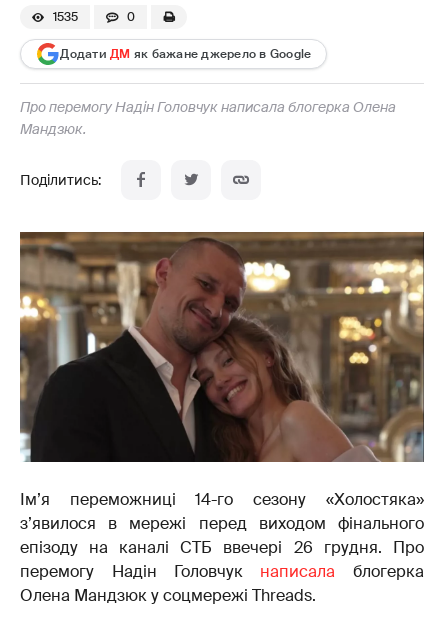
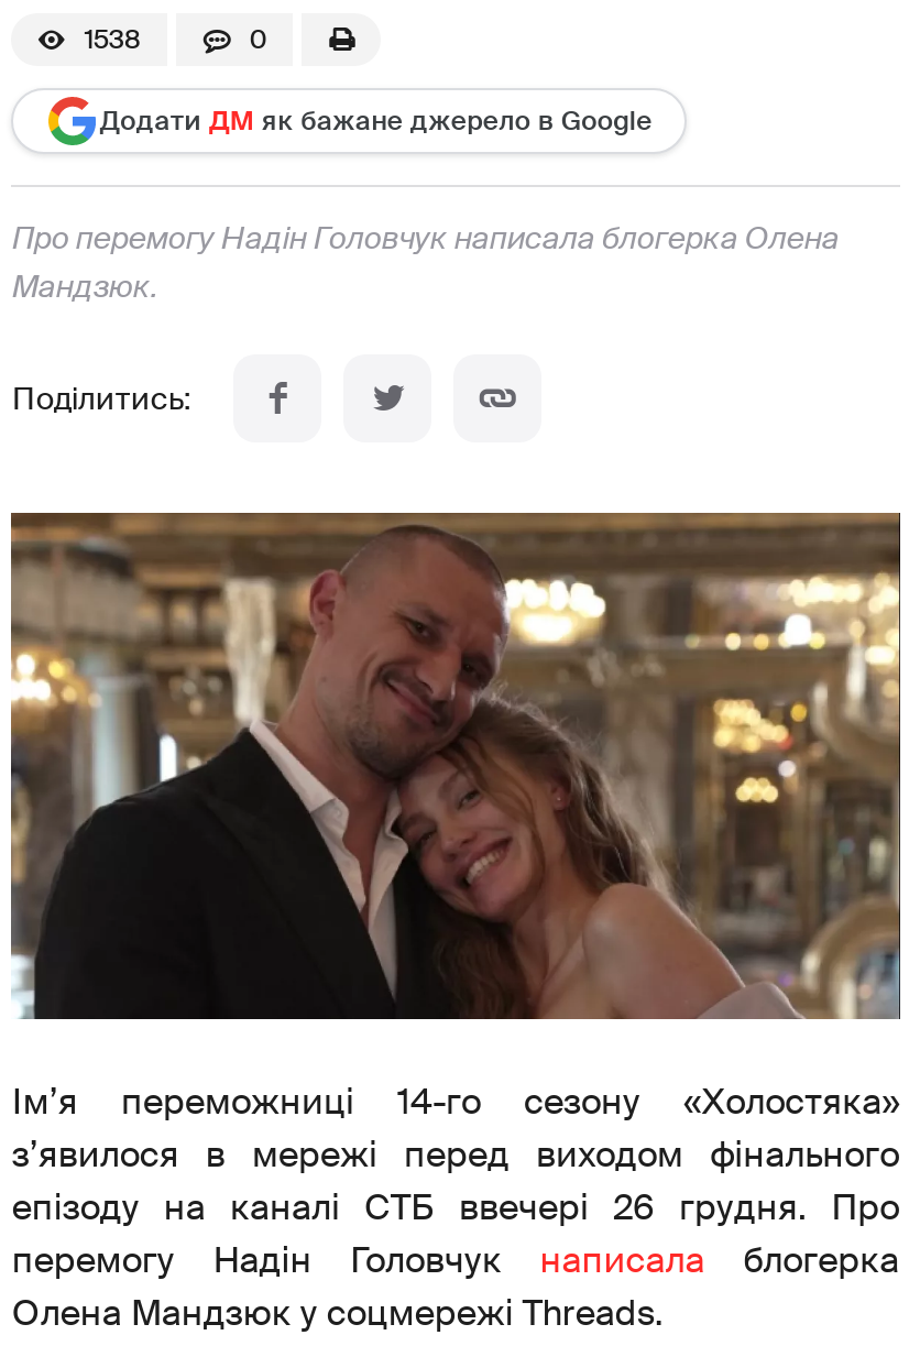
- 1535
+ 1538
